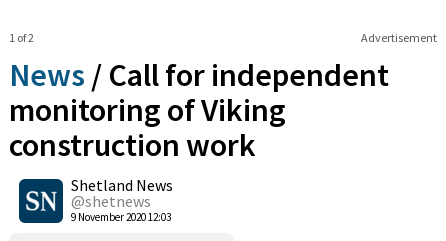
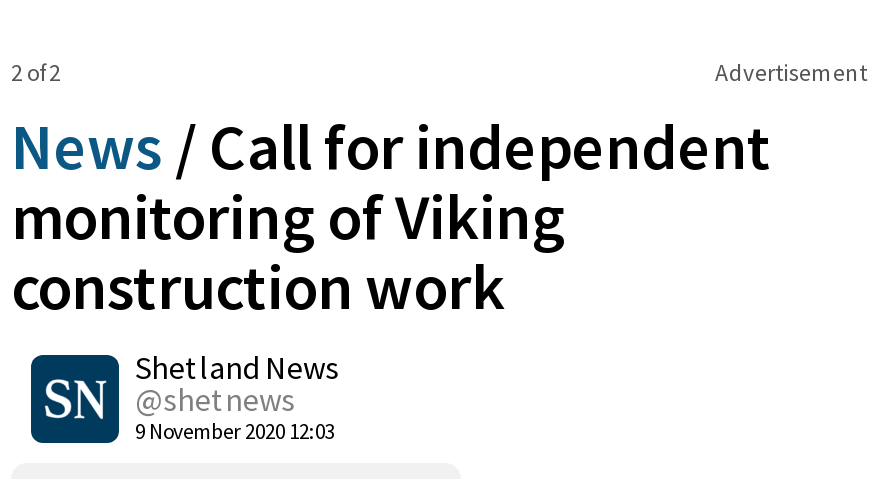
- 1 of 2
+ 2 of 2
